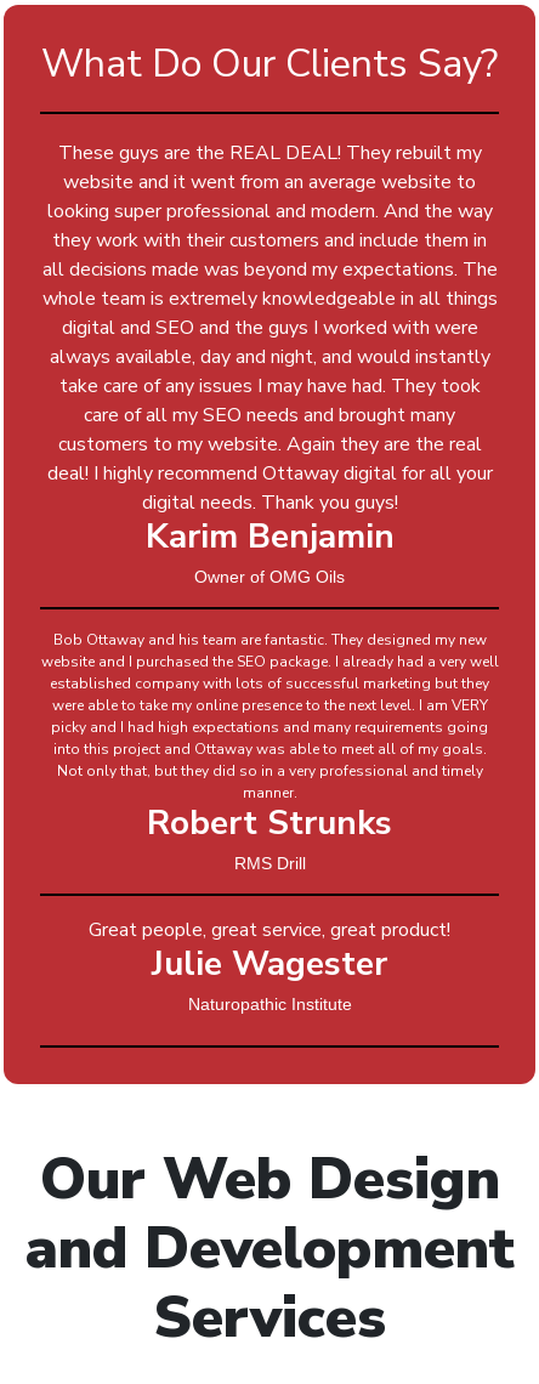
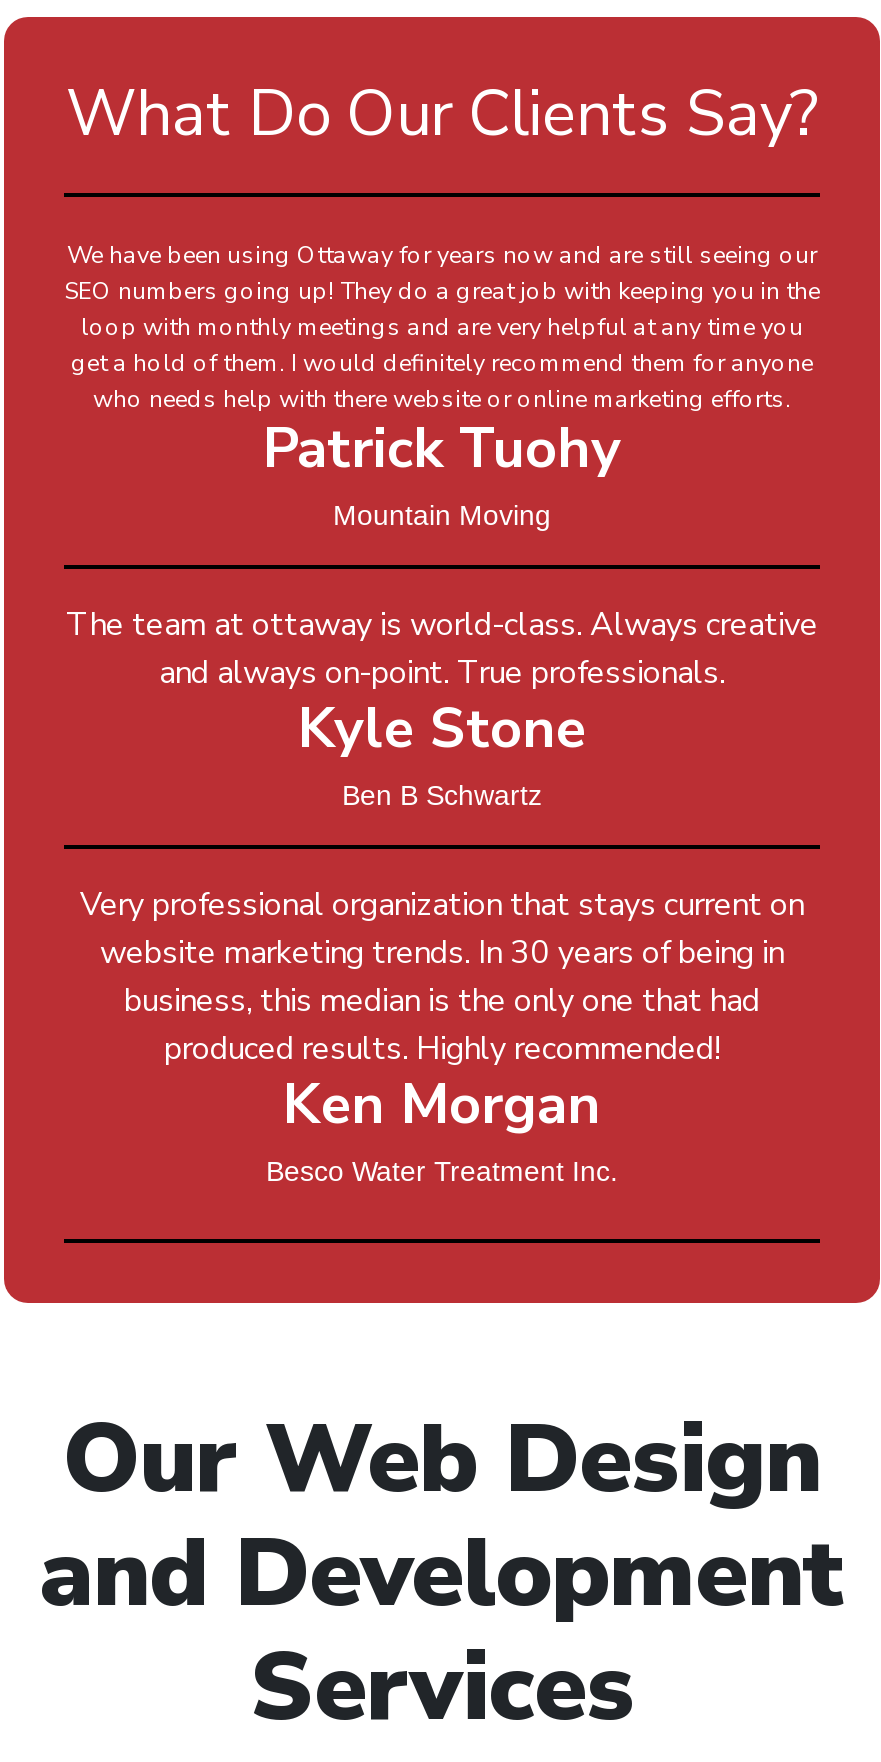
- These guys are the REAL DEAL! They rebuilt my
- website and it went from an average website to
- looking super professional and modern. And the way
- they work with their customers and include them in
- all decisions made was beyond my expectations. The
- whole team is extremely knowledgeable in all things
- digital and SEO and the guys I worked with were
- always available, day and night, and would instantly
- take care of any issues I may have had. They took
- care of all my SEO needs and brought many
- customers to my website. Again they are the real
- deal! I highly recommend Ottaway digital for all your
- digital needs. Thank you guys!
- Karim Benjamin
- Owner of OMG Oils
+ We have been using Ottaway for years now and are still seeing our
+ SEO numbers going up! They do a great job with keeping you in the
+ loop with monthly meetings and are very helpful at any time you
+ get a hold of them. I would definitely recommend them for anyone
+ who needs help with there website or online marketing efforts.
+ Patrick Tuohy
+ Mountain Moving

- Bob Ottaway and his team are fantastic. They designed my new
- website and I purchased the SEO package. I already had a very well
- established company with lots of successful marketing but they
- were able to take my online presence to the next level. I am VERY
- picky and I had high expectations and many requirements going
- into this project and Ottaway was able to meet all of my goals.
- Not only that, but they did so in a very professional and timely
- manner.
- Robert Strunks
- RMS Drill
+ The team at ottaway is world-class. Always creative
+ and always on-point. True professionals.
+ Kyle Stone
+ Ben B Schwartz

- Great people, great service, great product!
- Julie Wagester
- Naturopathic Institute
+ Very professional organization that stays current on
+ website marketing trends. In 30 years of being in
+ business, this median is the only one that had
+ produced results. Highly recommended!
+ Ken Morgan
+ Besco Water Treatment Inc.
